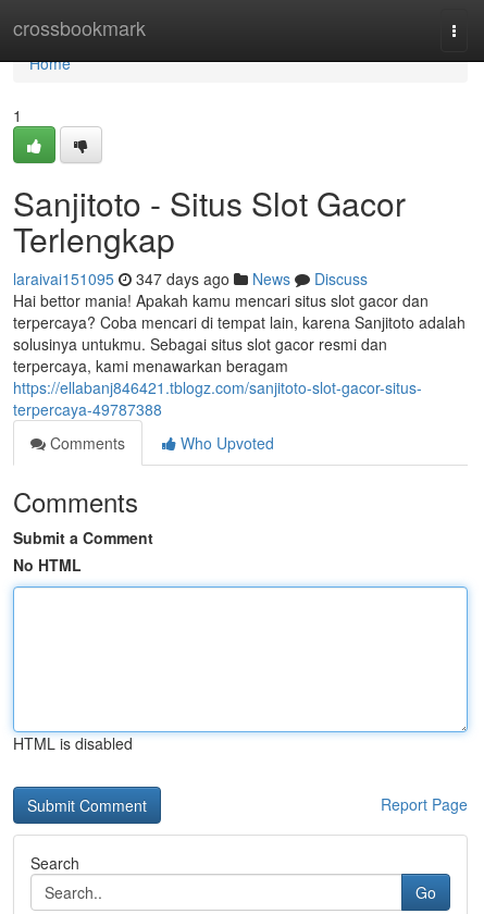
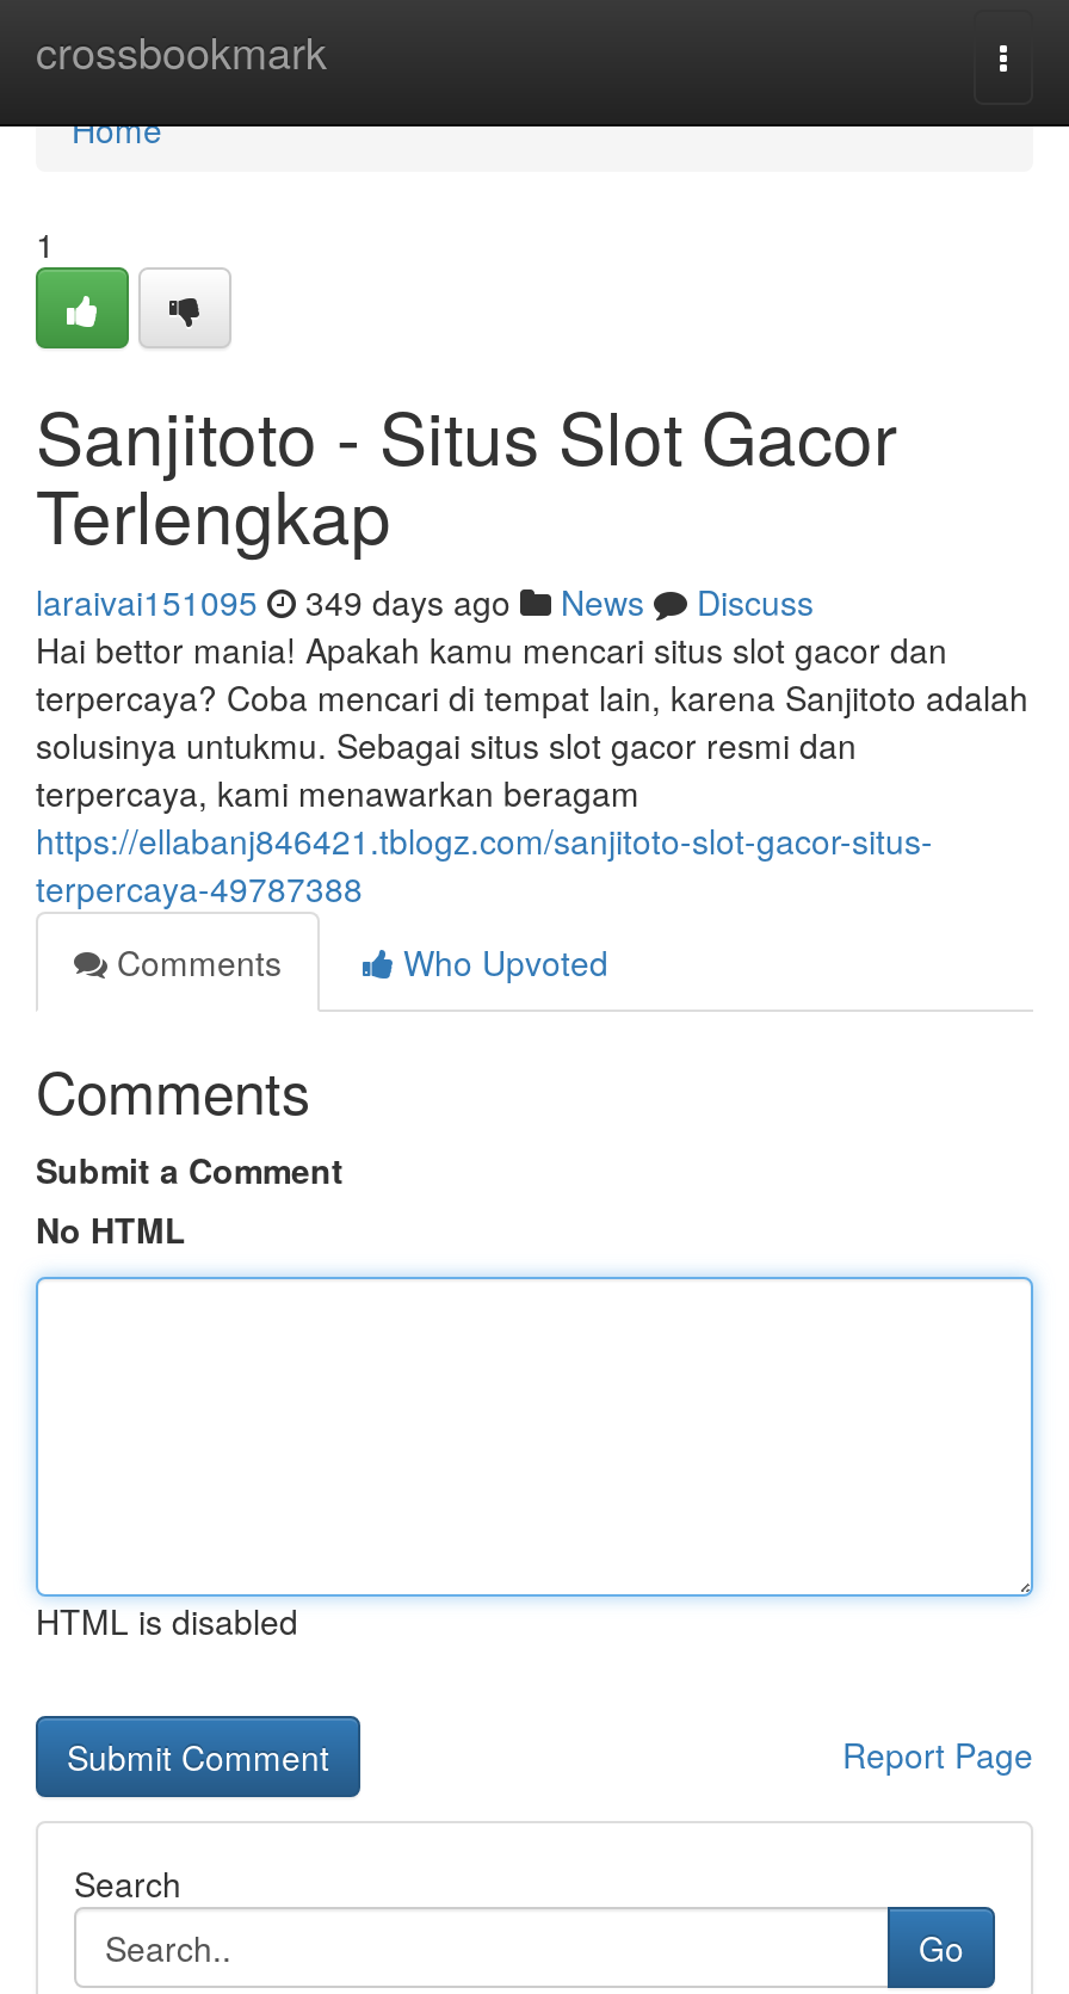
- laraivai151095 347 days ago News Discuss
+ laraivai151095 349 days ago News Discuss
